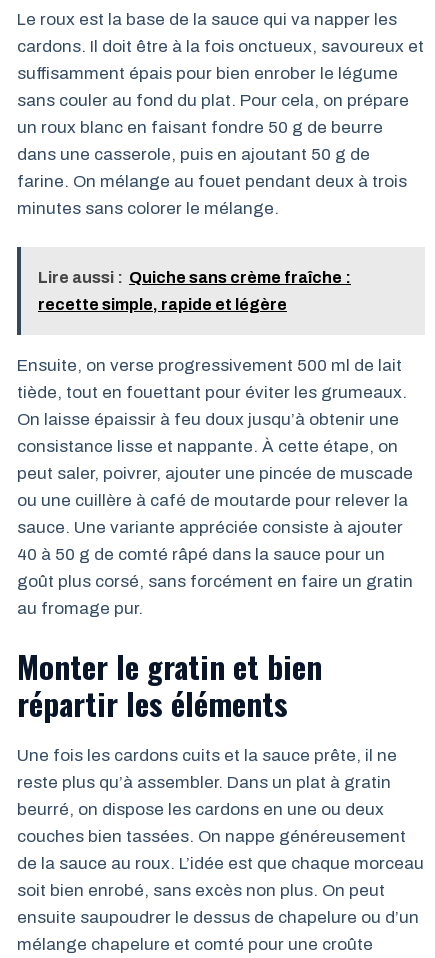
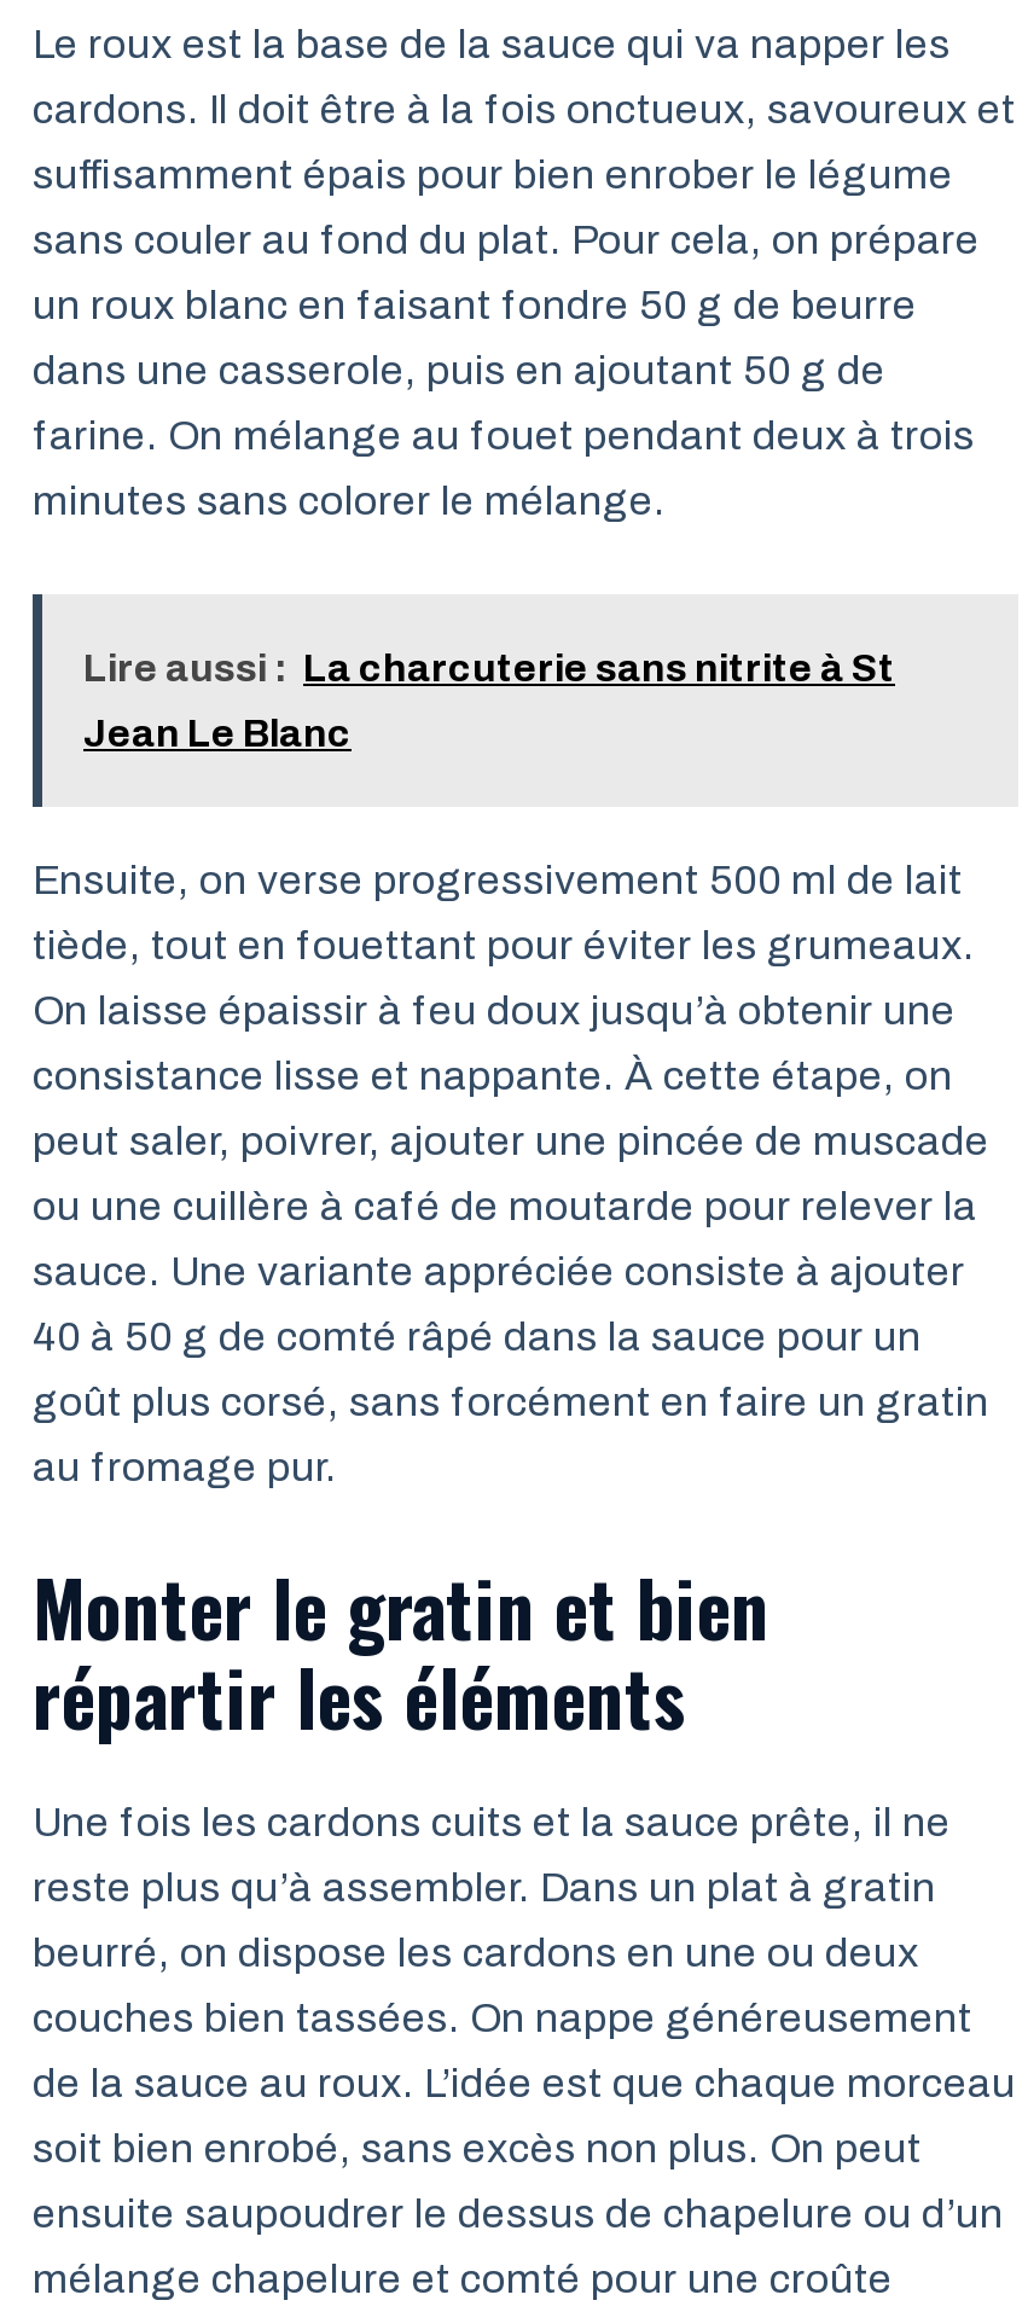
- Lire aussi : Quiche sans crème fraîche :
+ Lire aussi : La charcuterie sans nitrite à St

- recette simple, rapide et légère
+ Jean Le Blanc
